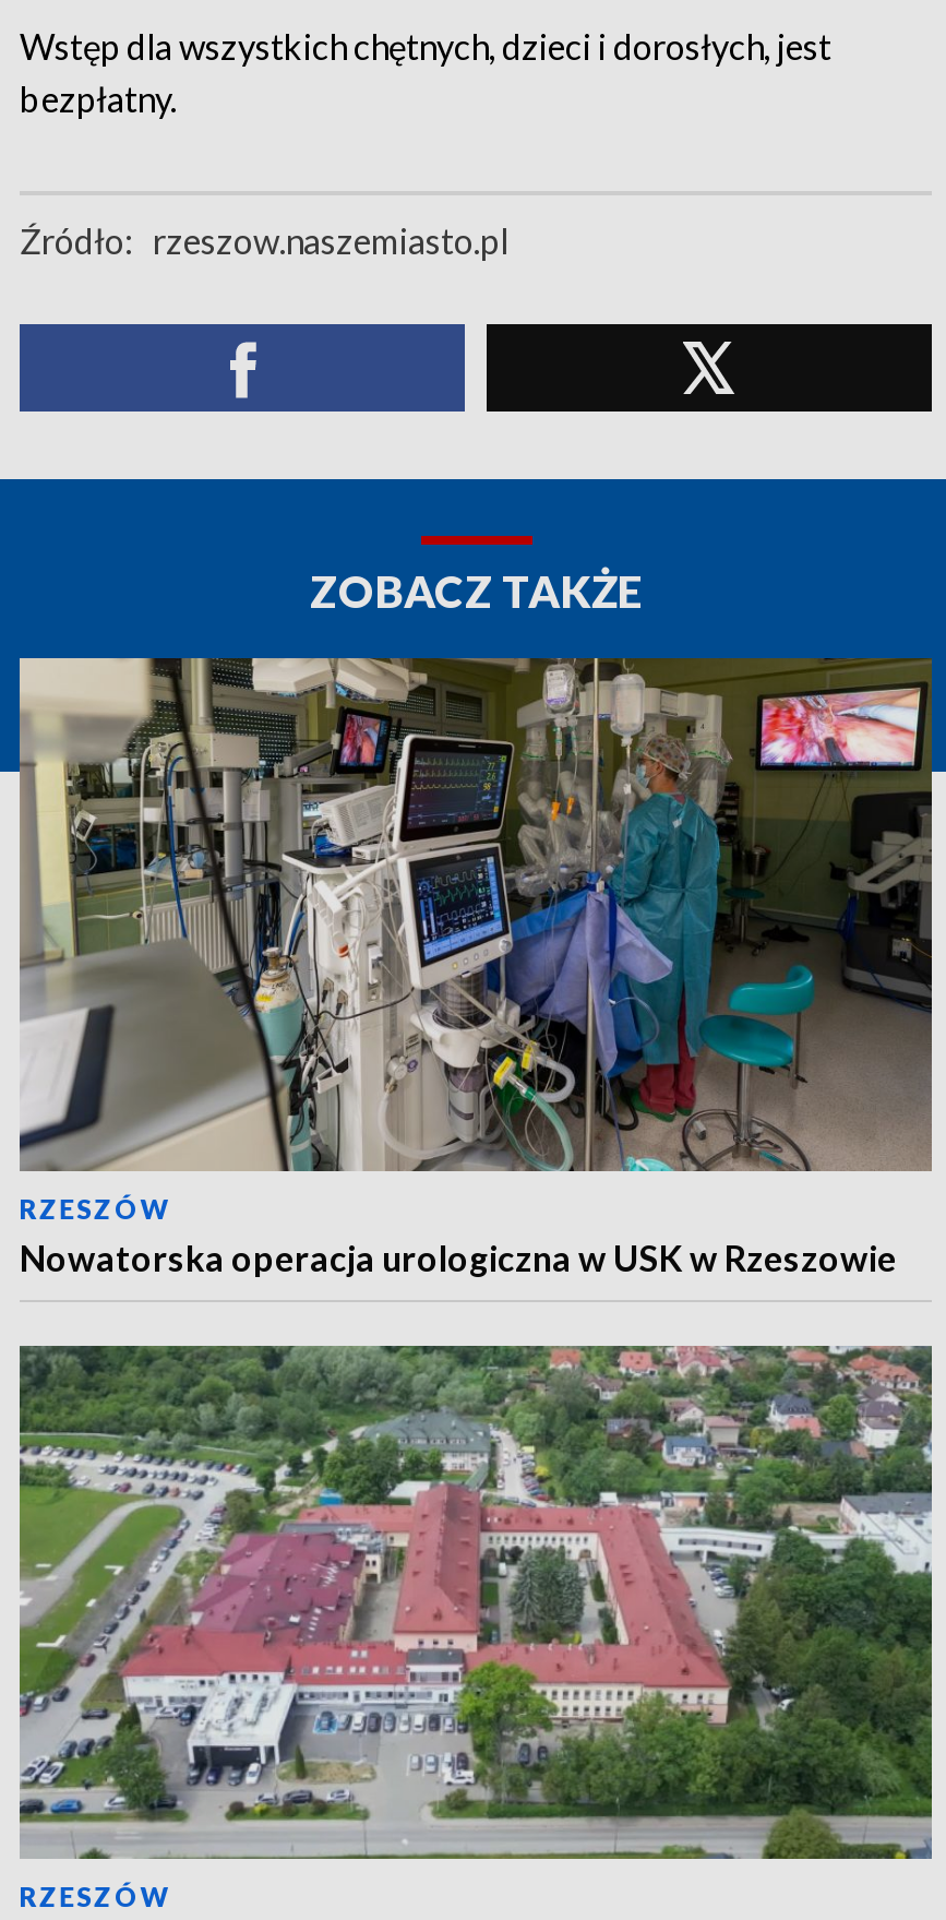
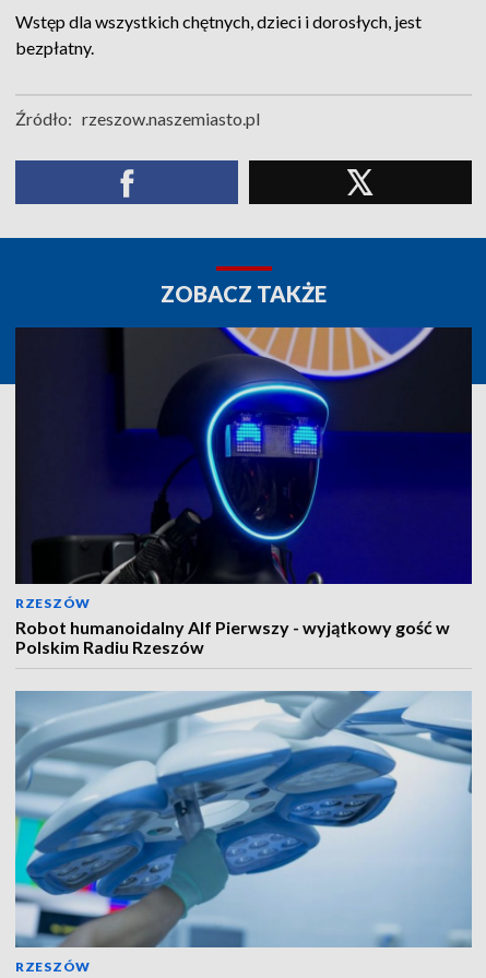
- [image]
- Nowatorska operacja urologiczna w USK w Rzeszowie
+ [image]
+ Robot humanoidalny Alf Pierwszy - wyjątkowy gość w
+ Polskim Radiu Rzeszów

- [image]
+ [image]
